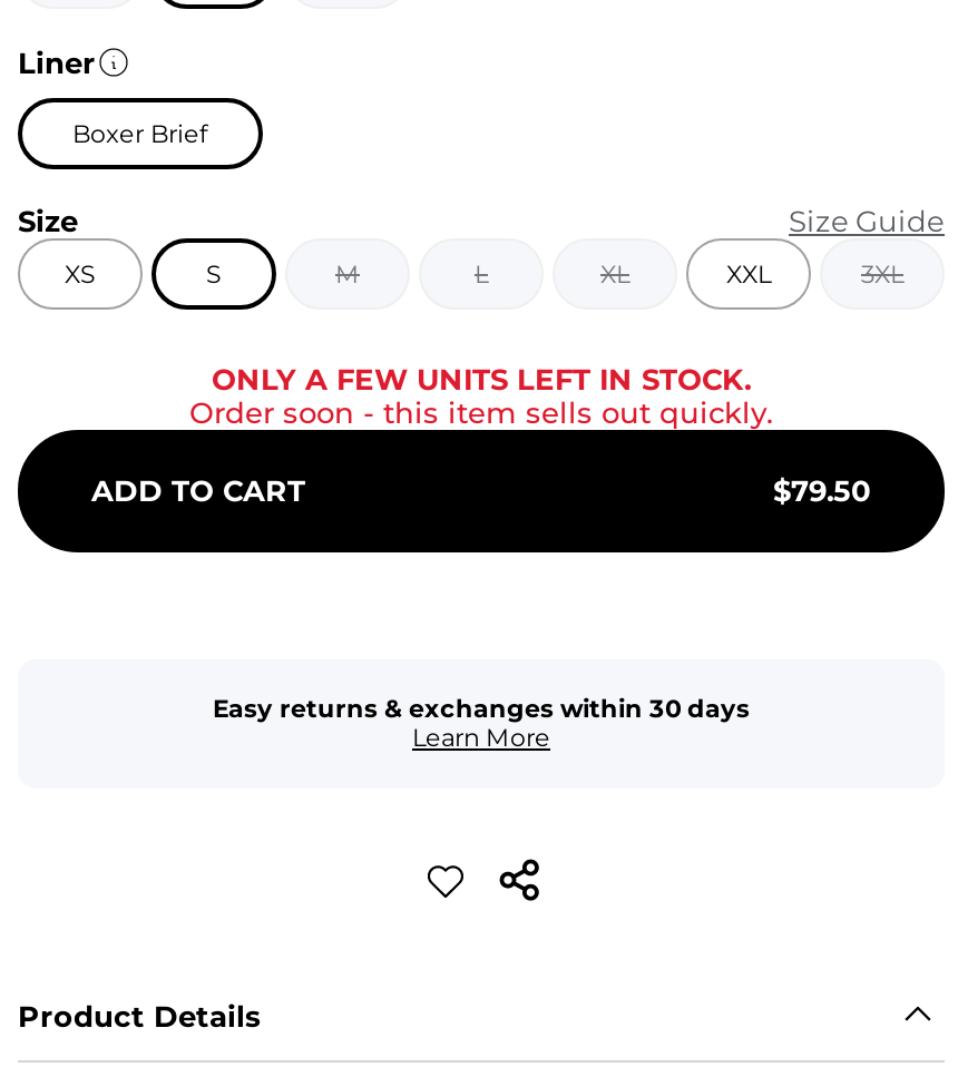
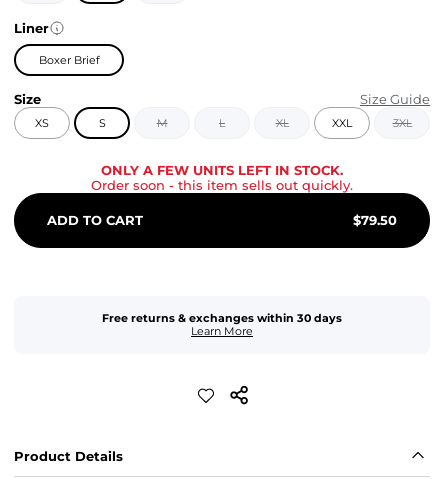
- Easy returns & exchanges within 30 days
+ Free returns & exchanges within 30 days
